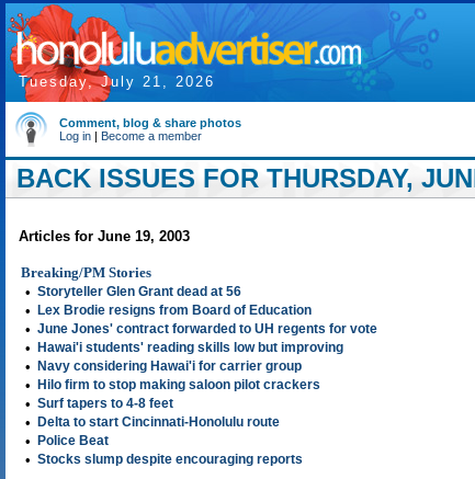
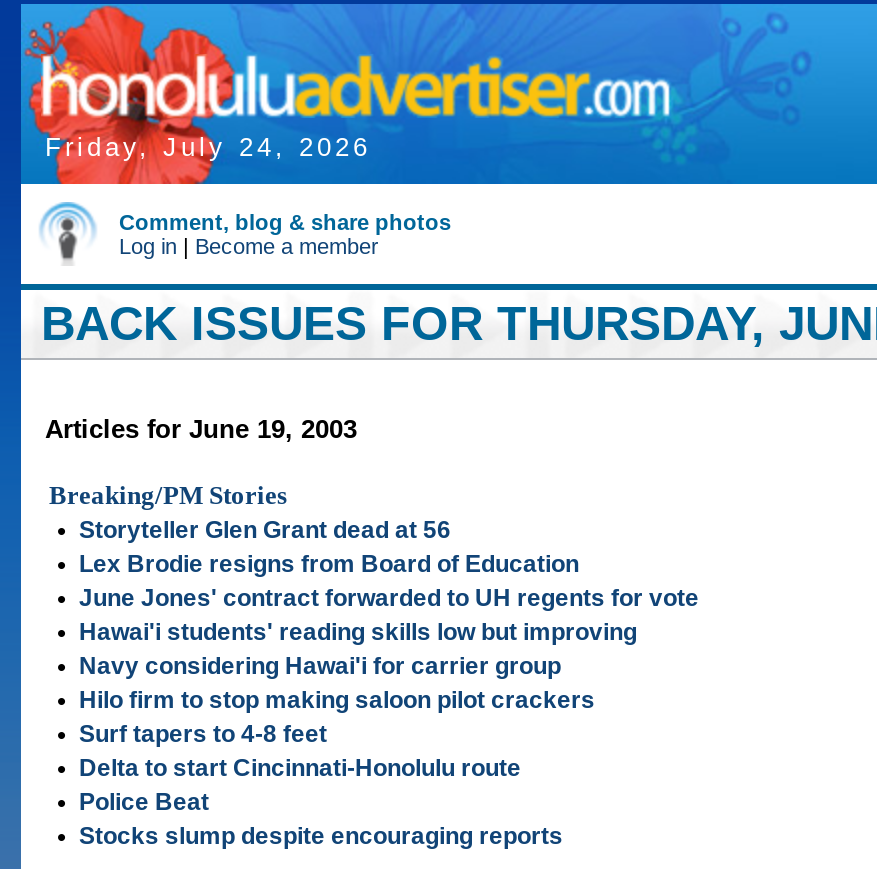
- Tuesday, July 21, 2026
+ Friday, July 24, 2026
